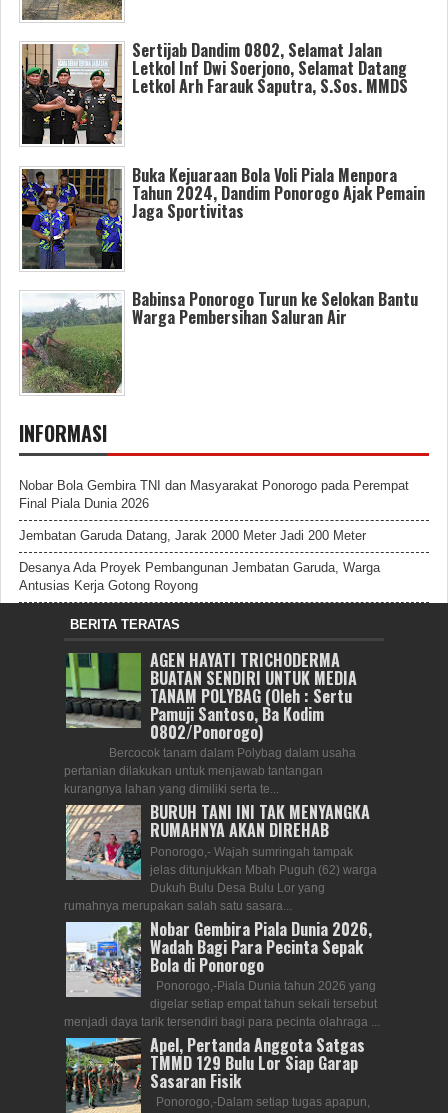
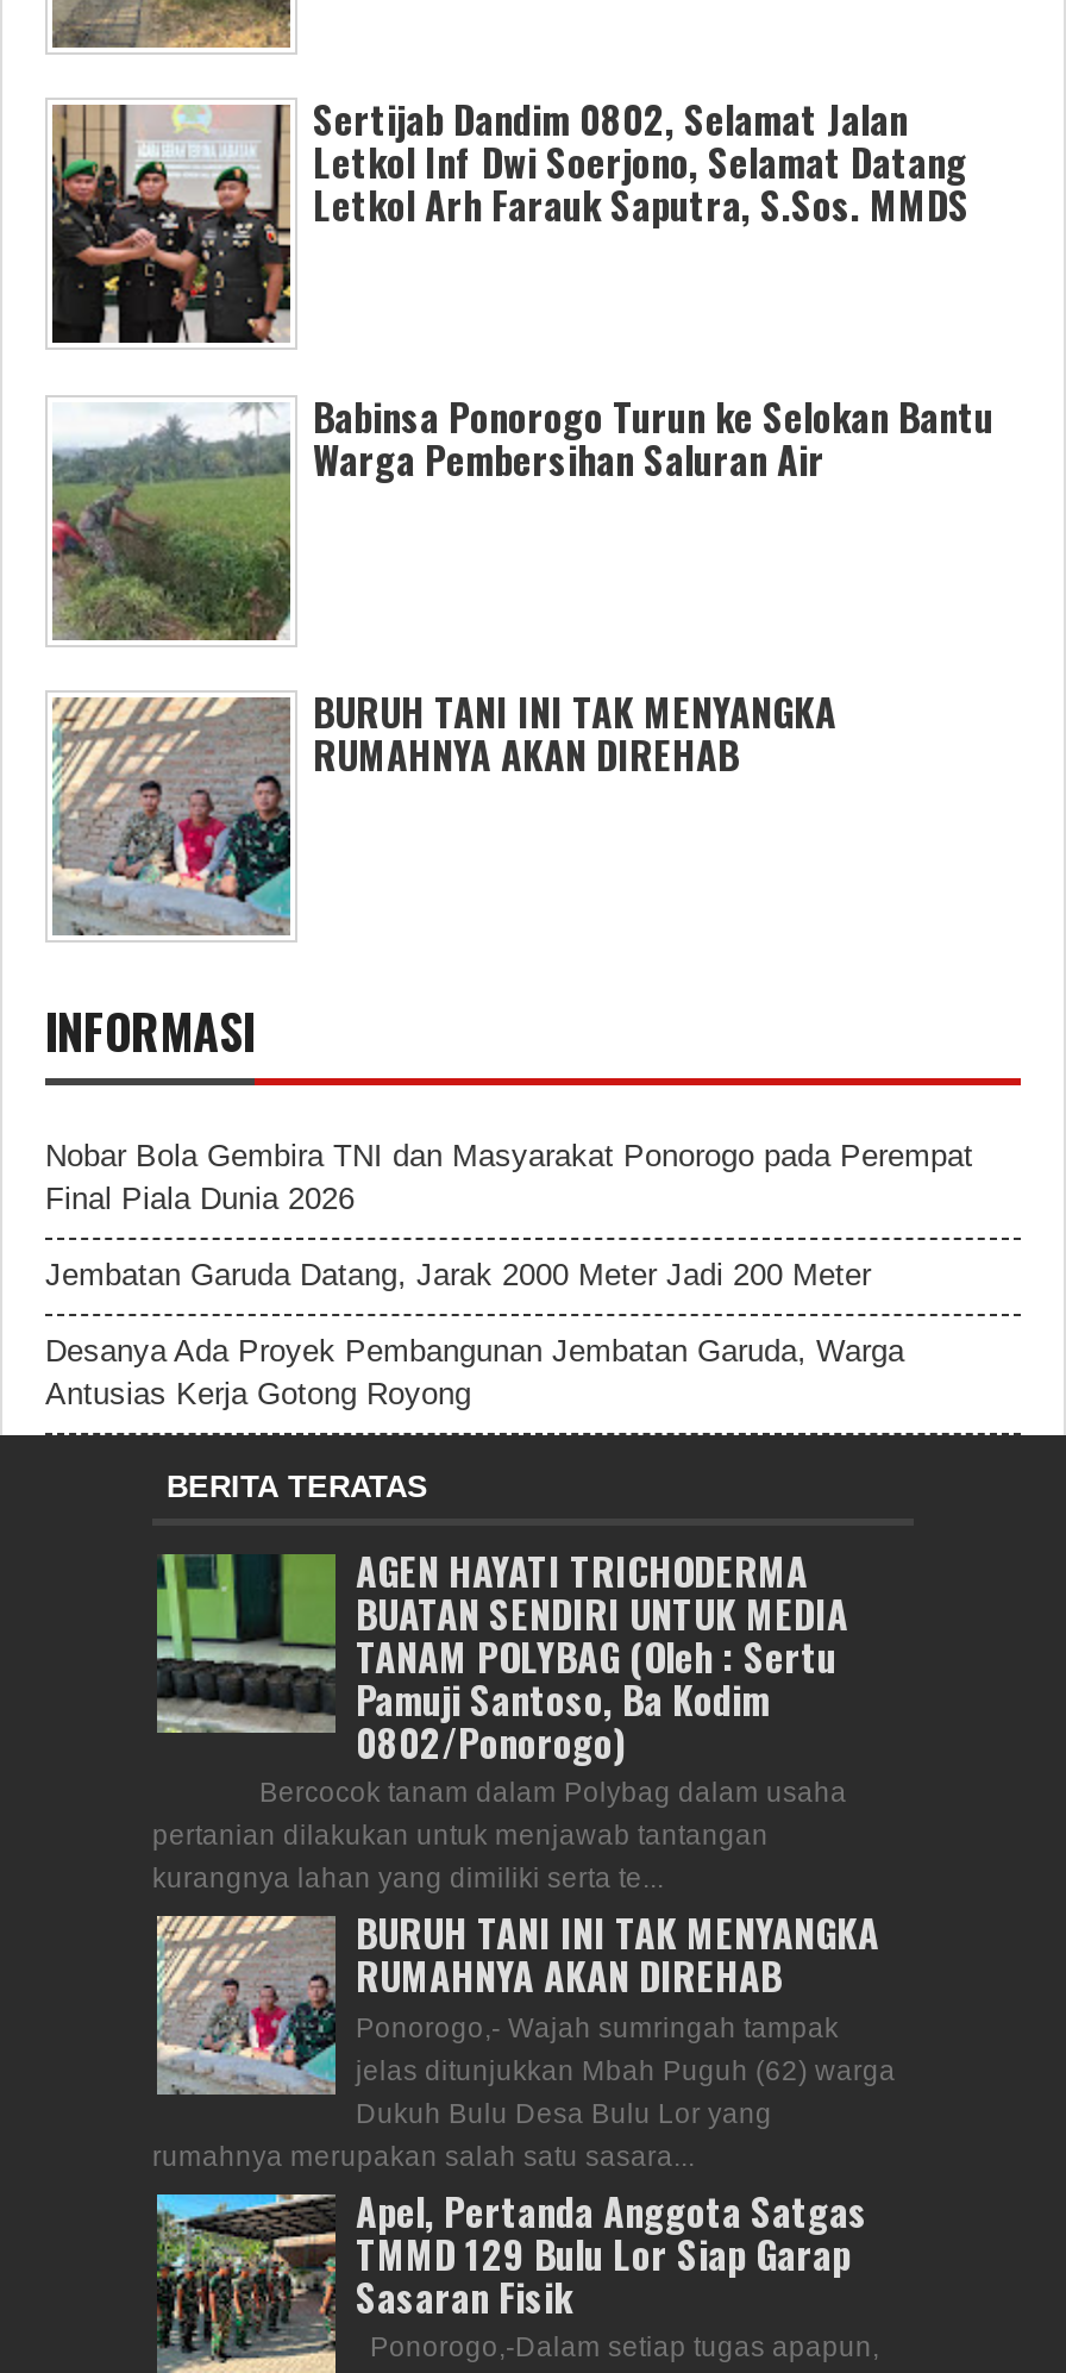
- [image]
- Buka Kejuaraan Bola Voli Piala Menpora
- Tahun 2024, Dandim Ponorogo Ajak Pemain
- Jaga Sportivitas

+ [image]
+ BURUH TANI INI TAK MENYANGKA
+ RUMAHNYA AKAN DIREHAB

- [image]
- Nobar Gembira Piala Dunia 2026,
- Wadah Bagi Para Pecinta Sepak
- Bola di Ponorogo
- Ponorogo,-Piala Dunia tahun 2026 yang
- digelar setiap empat tahun sekali tersebut
- menjadi daya tarik tersendiri bagi para pecinta olahraga ...
